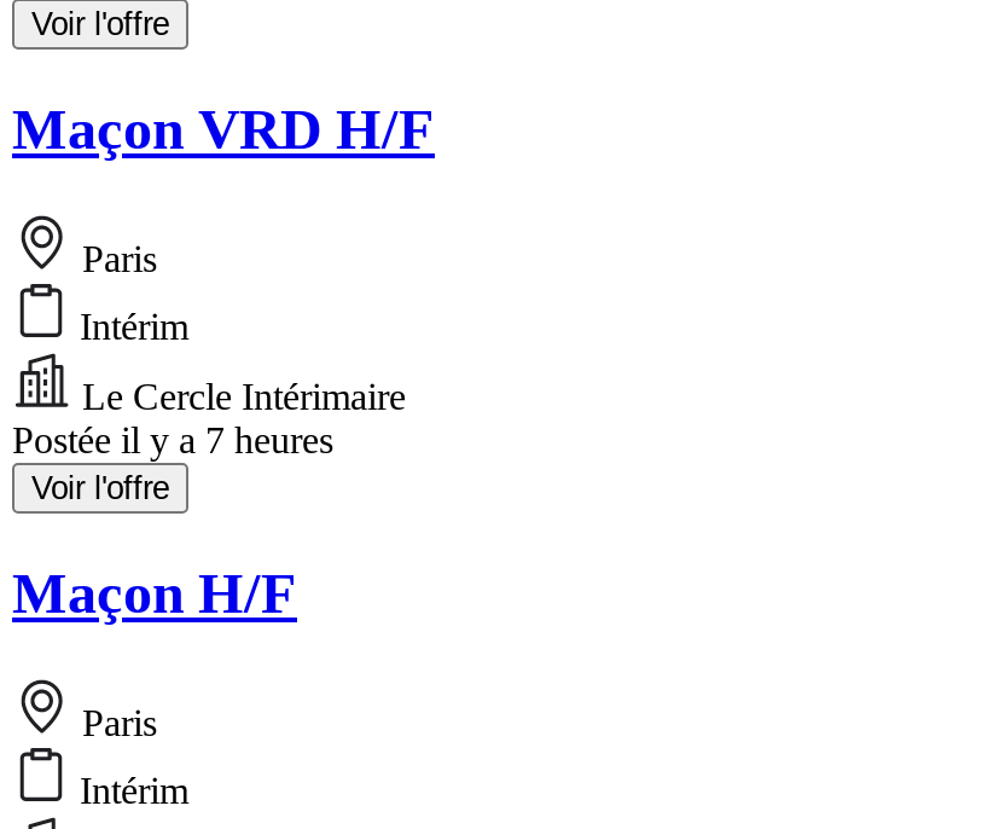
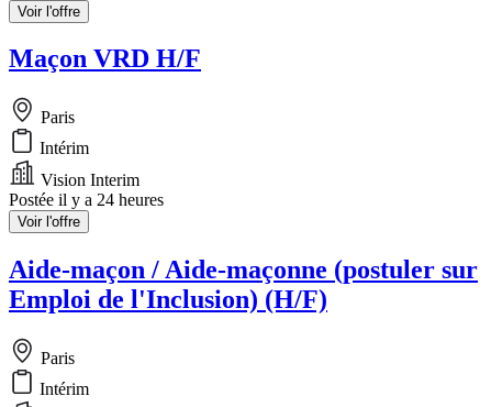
- Le Cercle Intérimaire
- Postée il y a 7 heures
+ Vision Interim
+ Postée il y a 24 heures

- Maçon H/F
+ Aide-maçon / Aide-maçonne (postuler sur
+ Emploi de l'Inclusion) (H/F)
